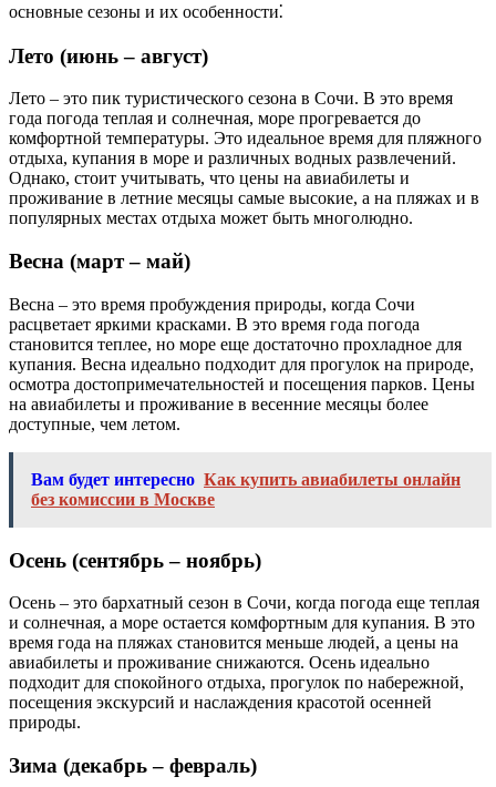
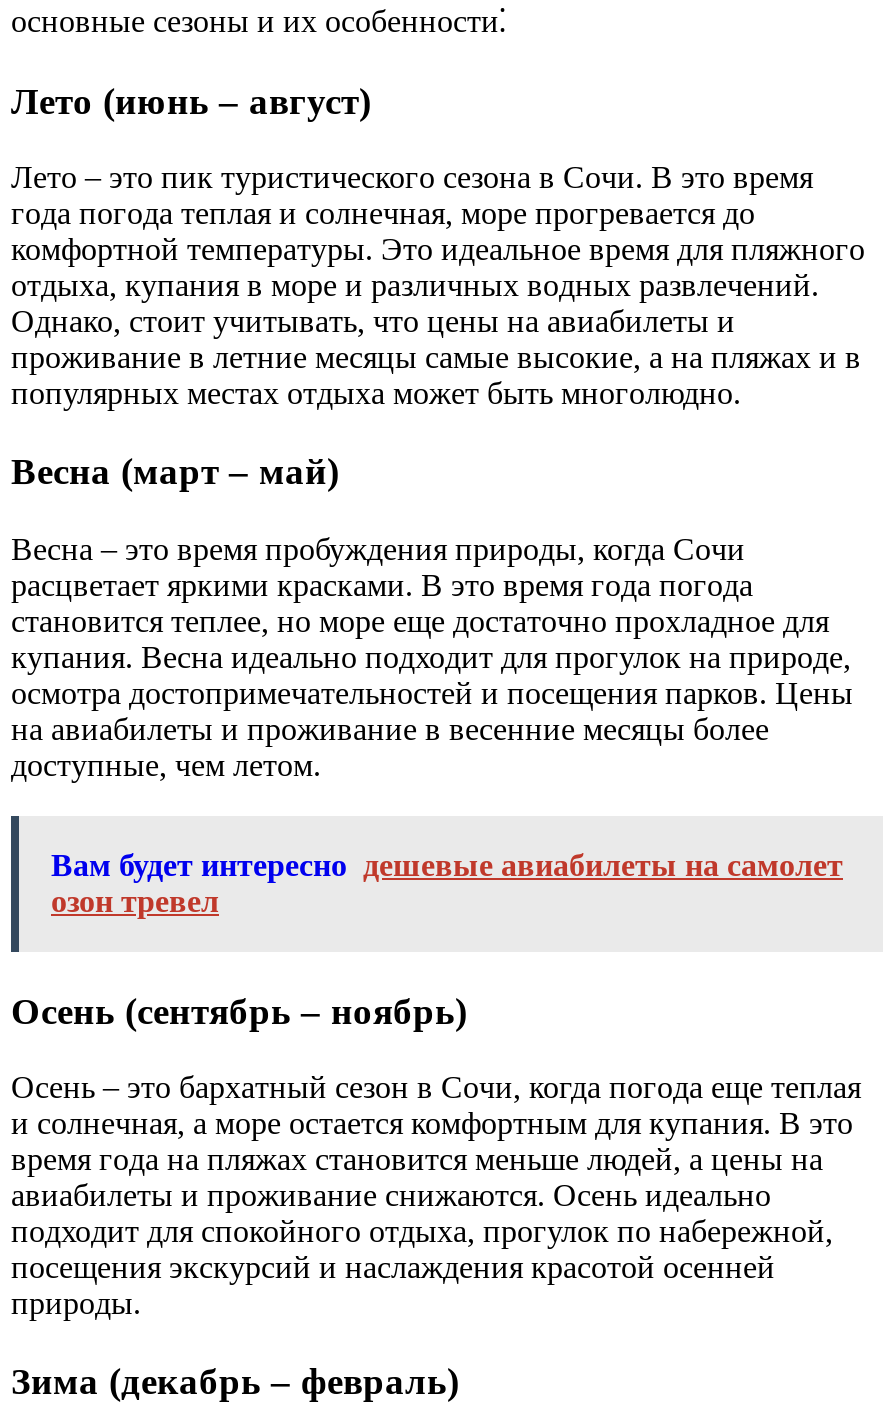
- Вам будет интересно Как купить авиабилеты онлайн
- без комиссии в Москве
+ Вам будет интересно дешевые авиабилеты на самолет
+ озон тревел
